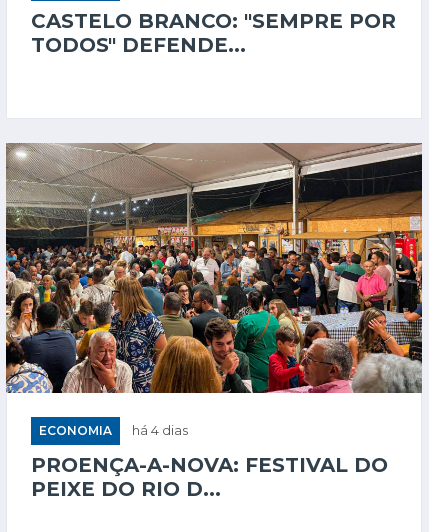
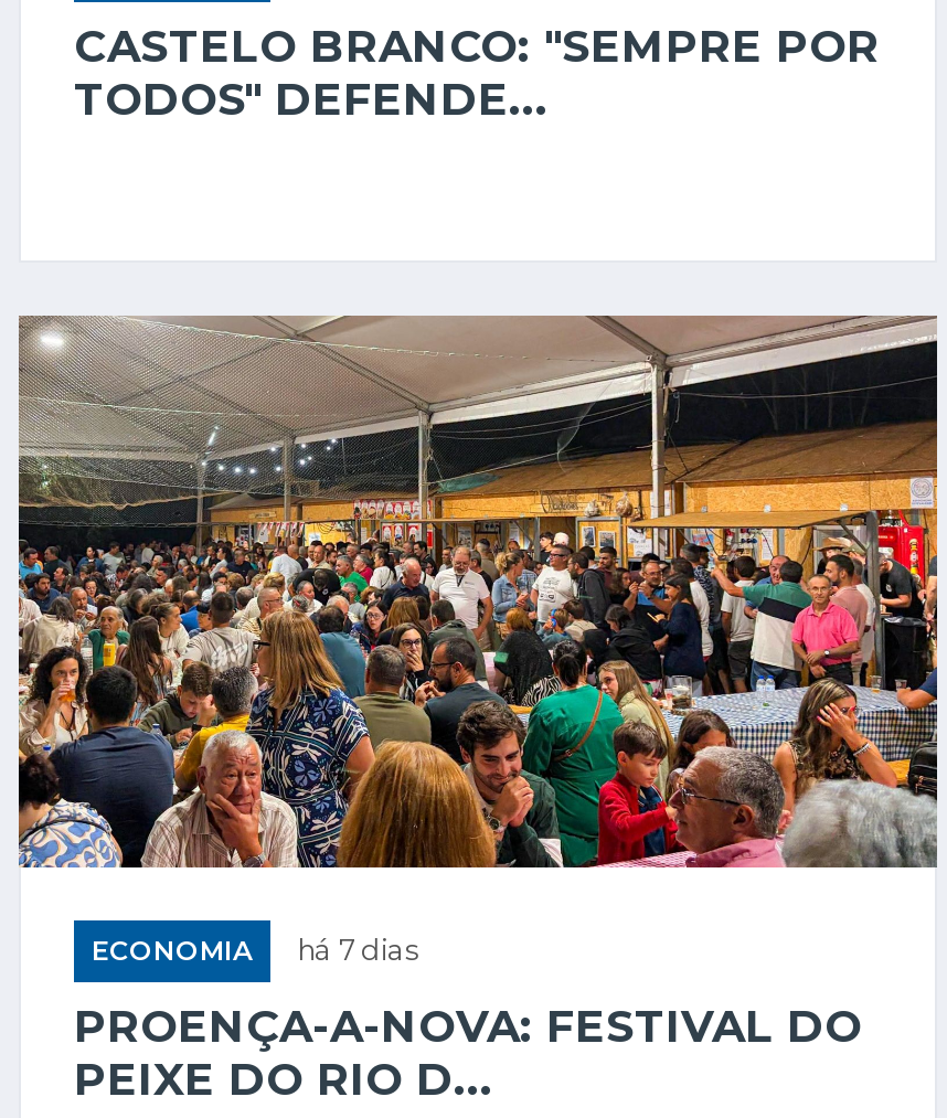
- ECONOMIA há 4 dias
+ ECONOMIA há 7 dias
